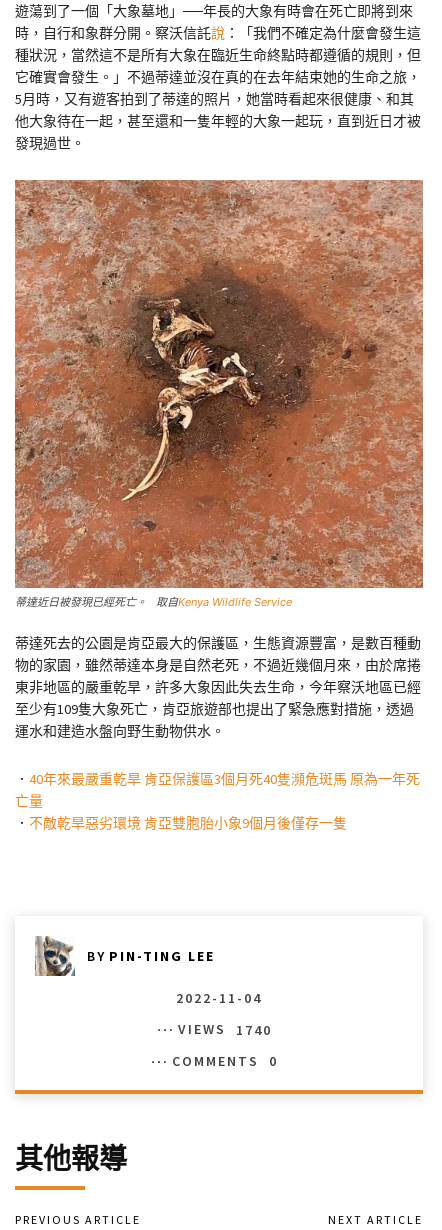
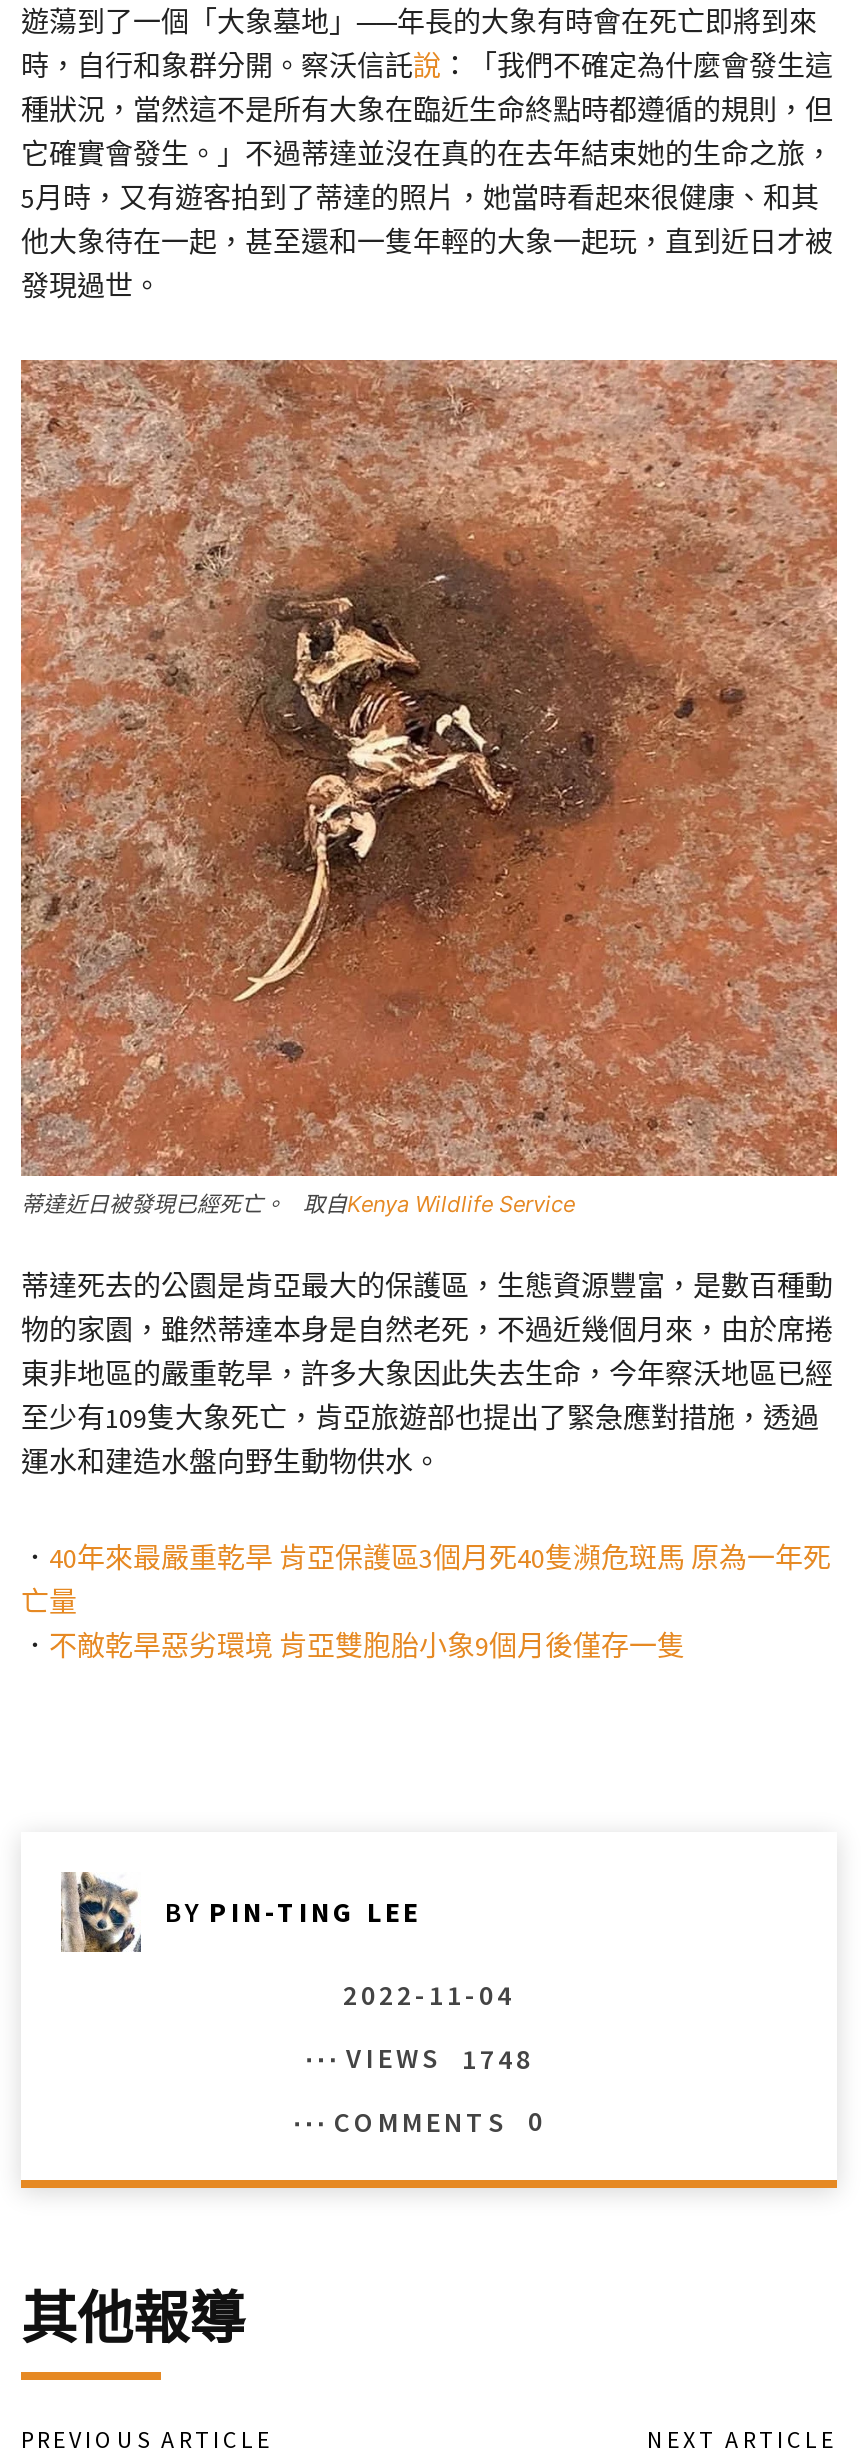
- VIEWS 1740
+ VIEWS 1748
